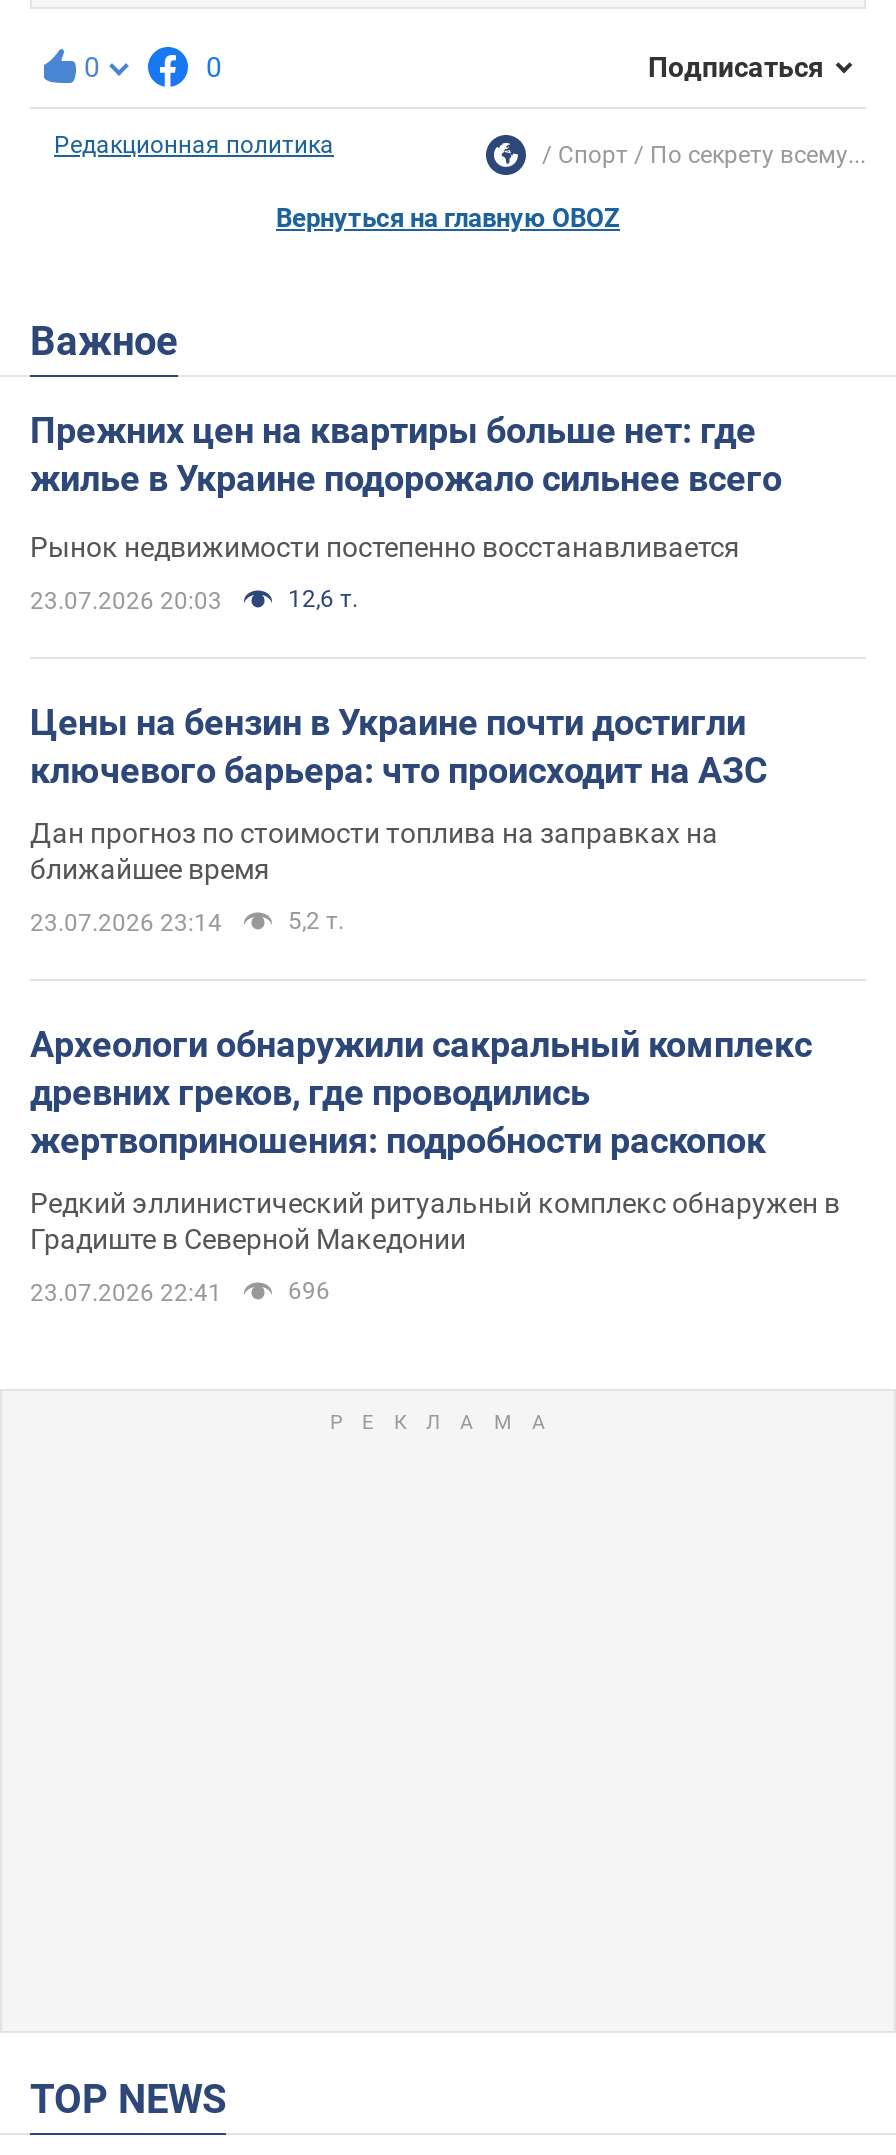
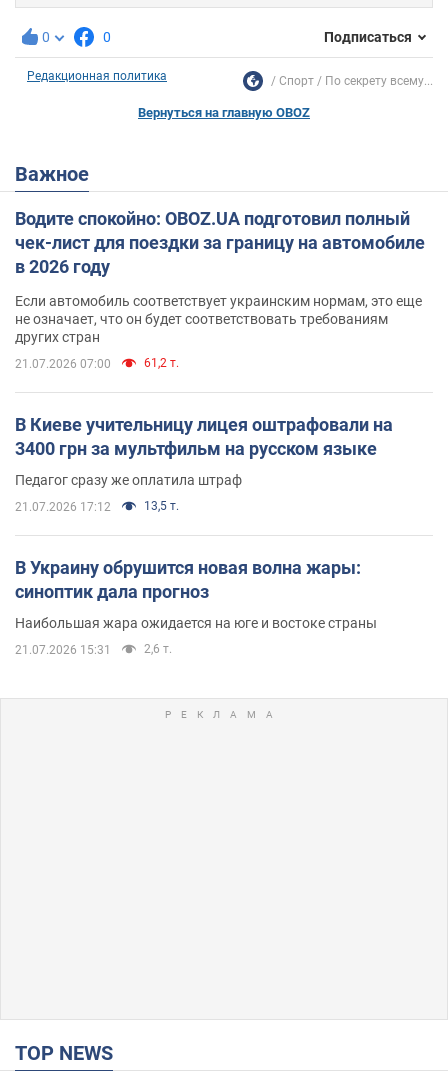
- Прежних цен на квартиры больше нет: где
- жилье в Украине подорожало сильнее всего
+ Водите спокойно: OBOZ.UA подготовил полный
+ чек-лист для поездки за границу на автомобиле
+ в 2026 году

- Рынок недвижимости постепенно восстанавливается
+ Если автомобиль соответствует украинским нормам, это еще
+ не означает, что он будет соответствовать требованиям
+ других стран

- 23.07.2026 20:03
- 12,6 т.
+ 21.07.2026 07:00
+ 61,2 т.

- Цены на бензин в Украине почти достигли
- ключевого барьера: что происходит на АЗС
+ В Киеве учительницу лицея оштрафовали на
+ 3400 грн за мультфильм на русском языке

- Дан прогноз по стоимости топлива на заправках на
- ближайшее время
+ Педагог сразу же оплатила штраф

- 23.07.2026 23:14
- 5,2 т.
+ 21.07.2026 17:12
+ 13,5 т.

- Археологи обнаружили сакральный комплекс
- древних греков, где проводились
- жертвоприношения: подробности раскопок
+ В Украину обрушится новая волна жары:
+ синоптик дала прогноз

- Редкий эллинистический ритуальный комплекс обнаружен в
- Градиште в Северной Македонии
+ Наибольшая жара ожидается на юге и востоке страны

- 23.07.2026 22:41
- 696
+ 21.07.2026 15:31
+ 2,6 т.
